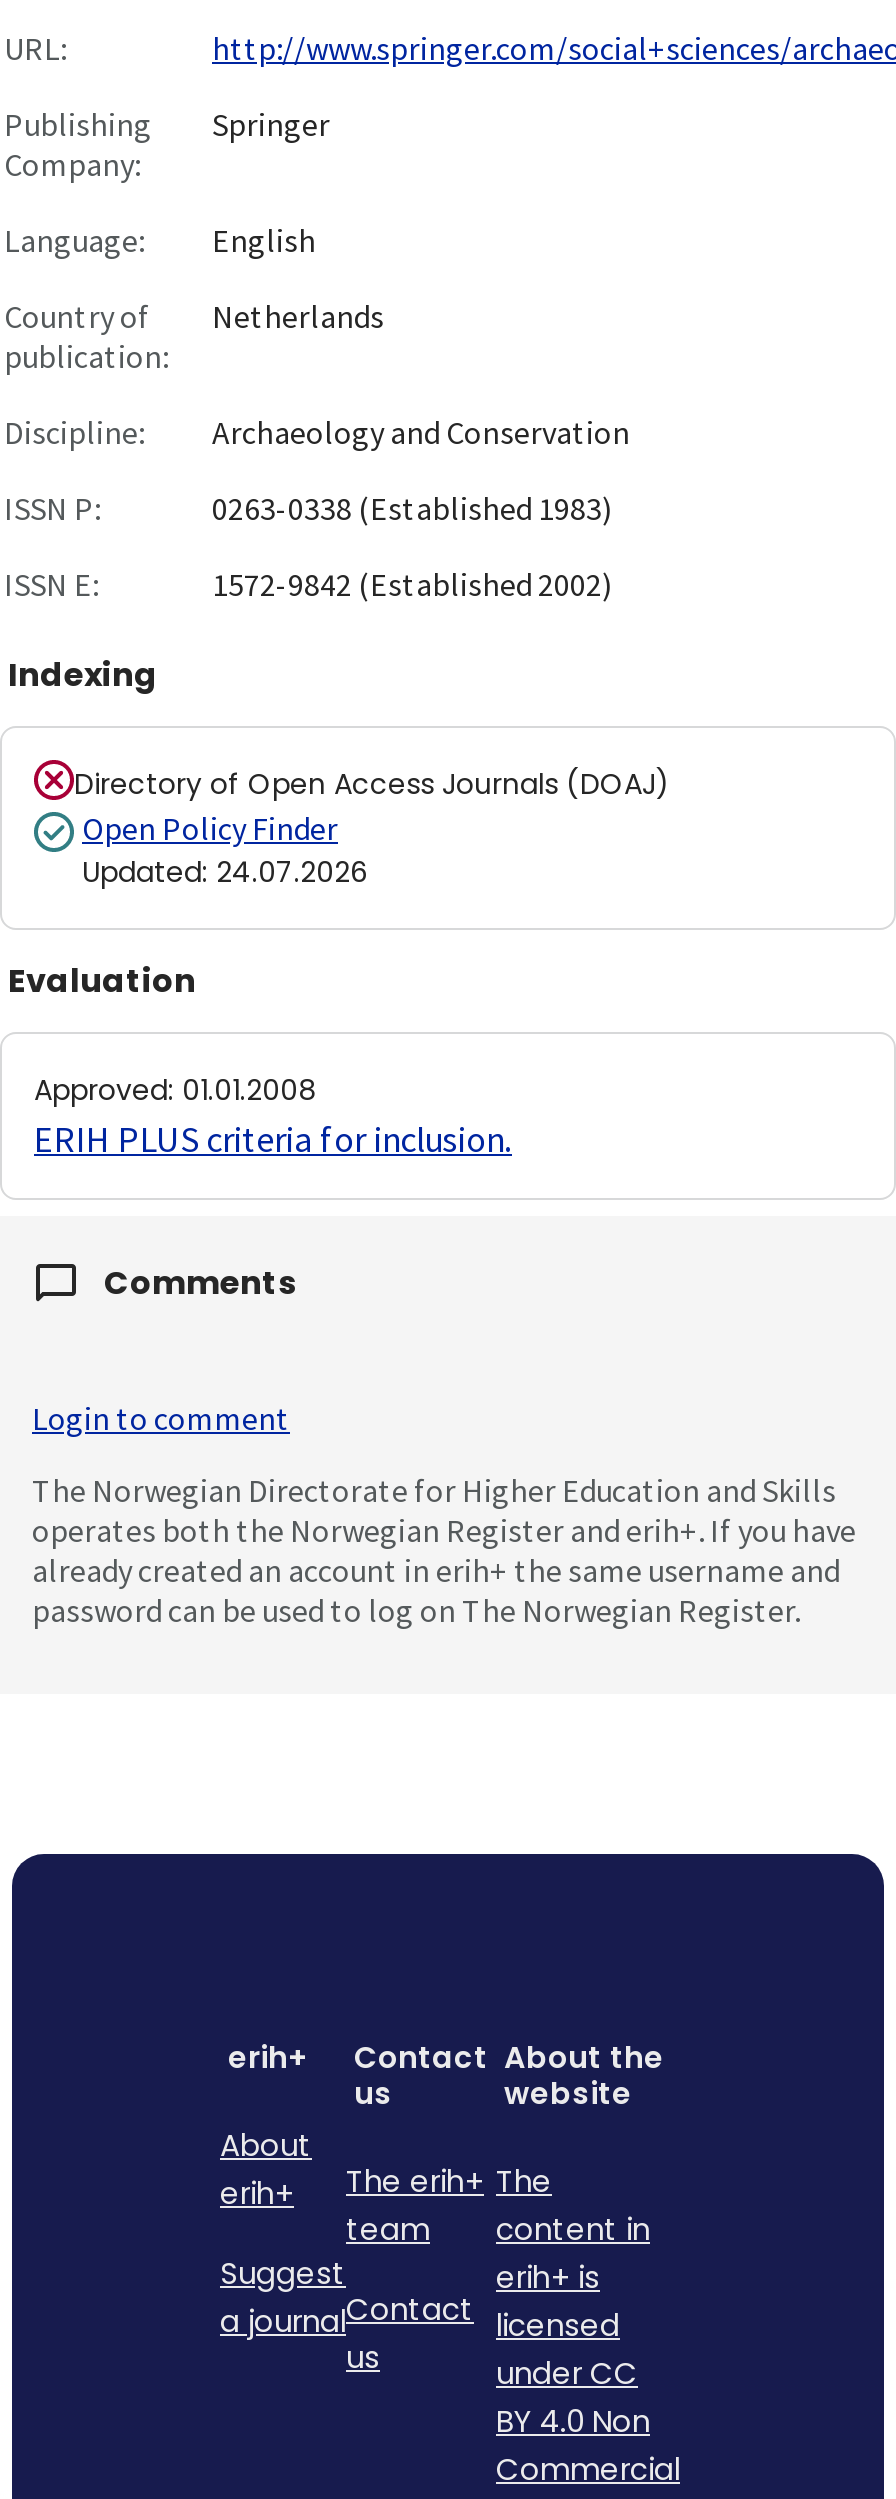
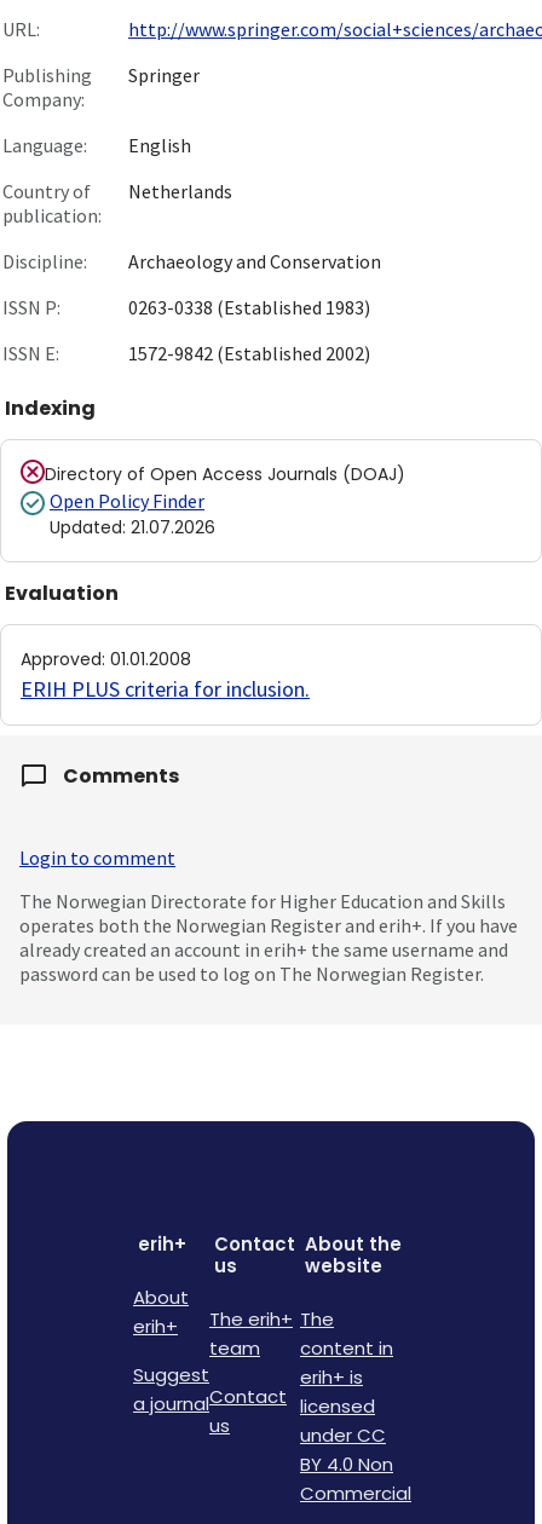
- Updated: 24.07.2026
+ Updated: 21.07.2026
